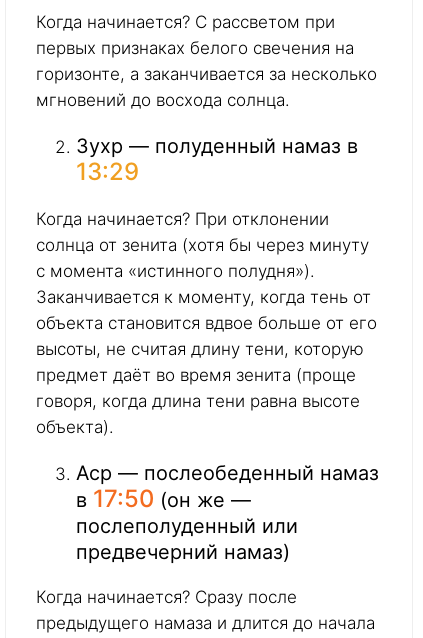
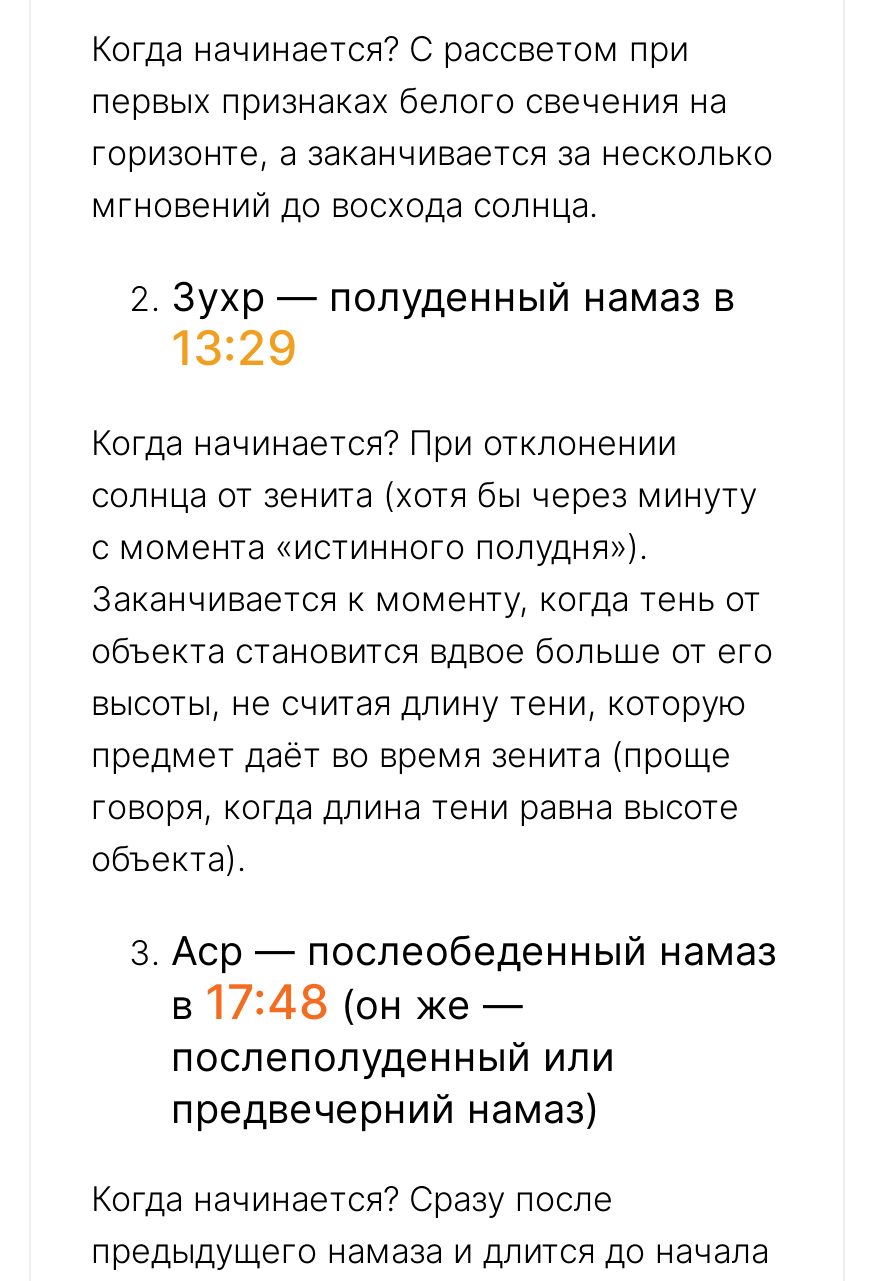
- в 17:50 (он же —
+ в 17:48 (он же —
